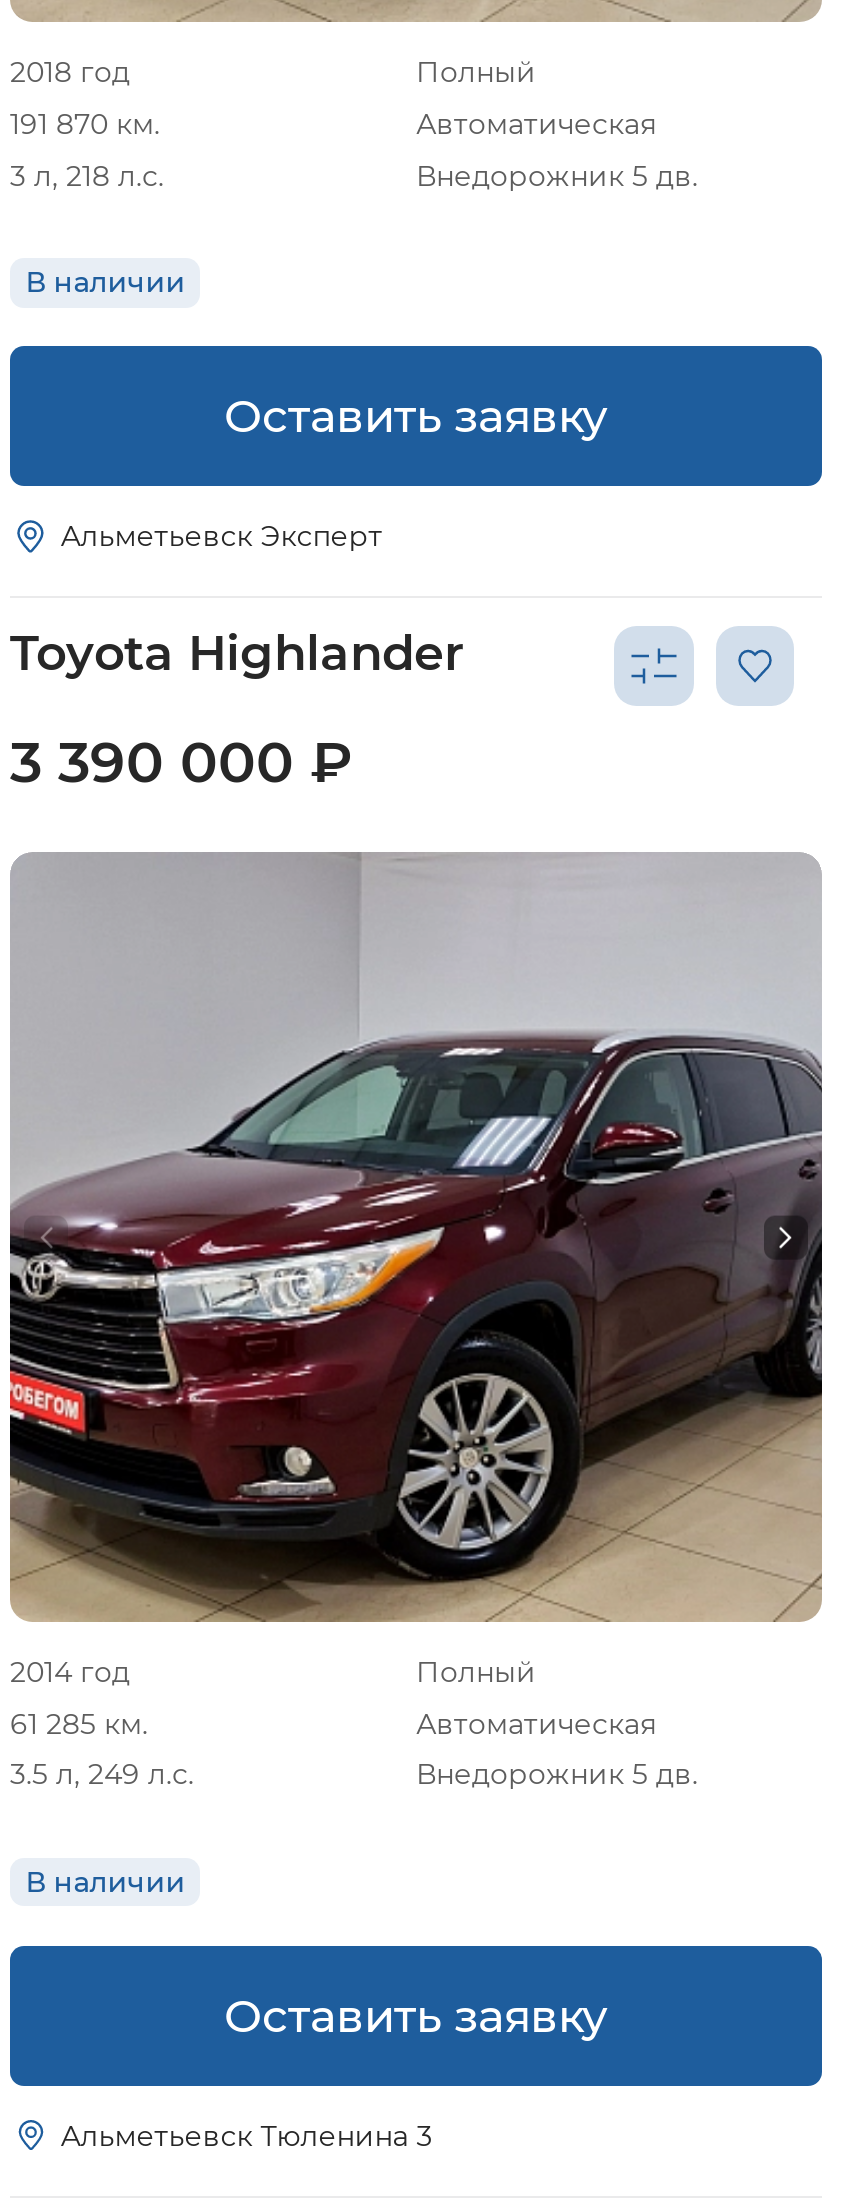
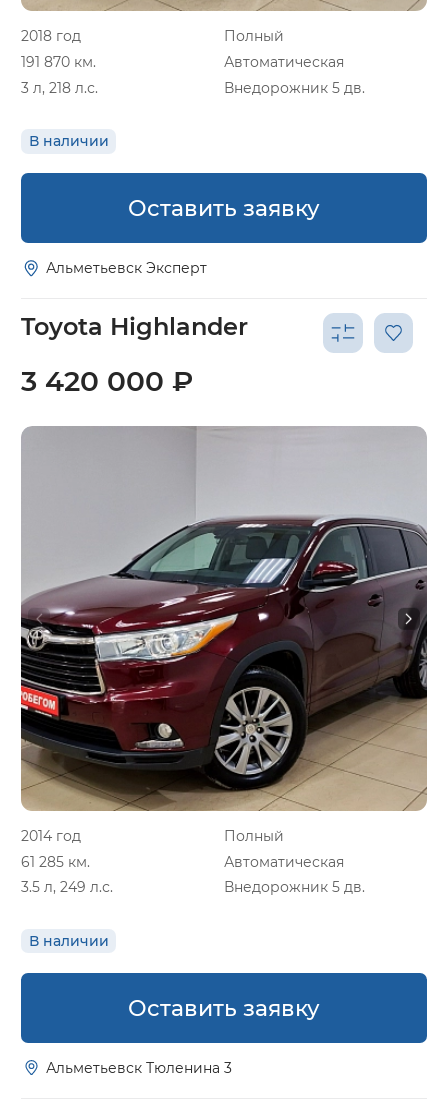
- 3 390 000 ₽
+ 3 420 000 ₽
